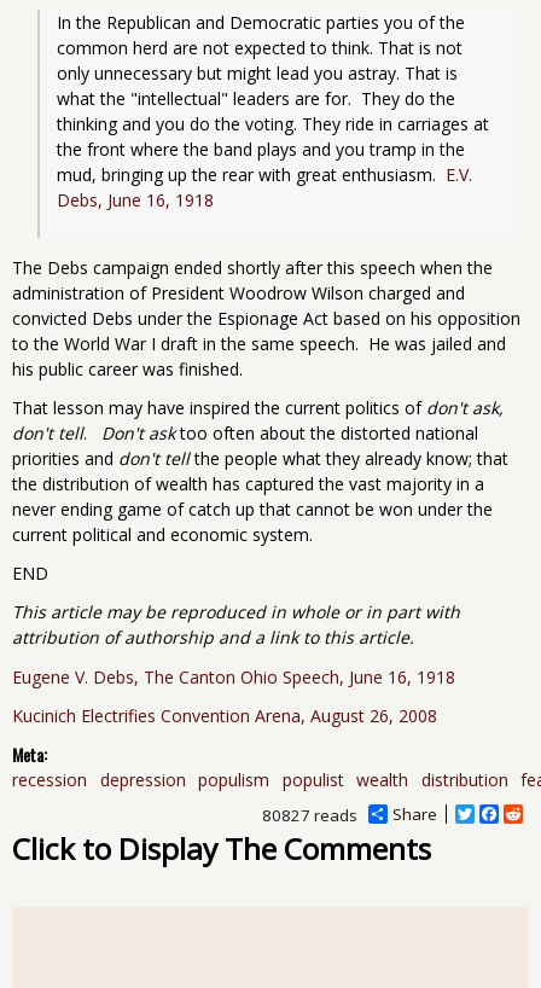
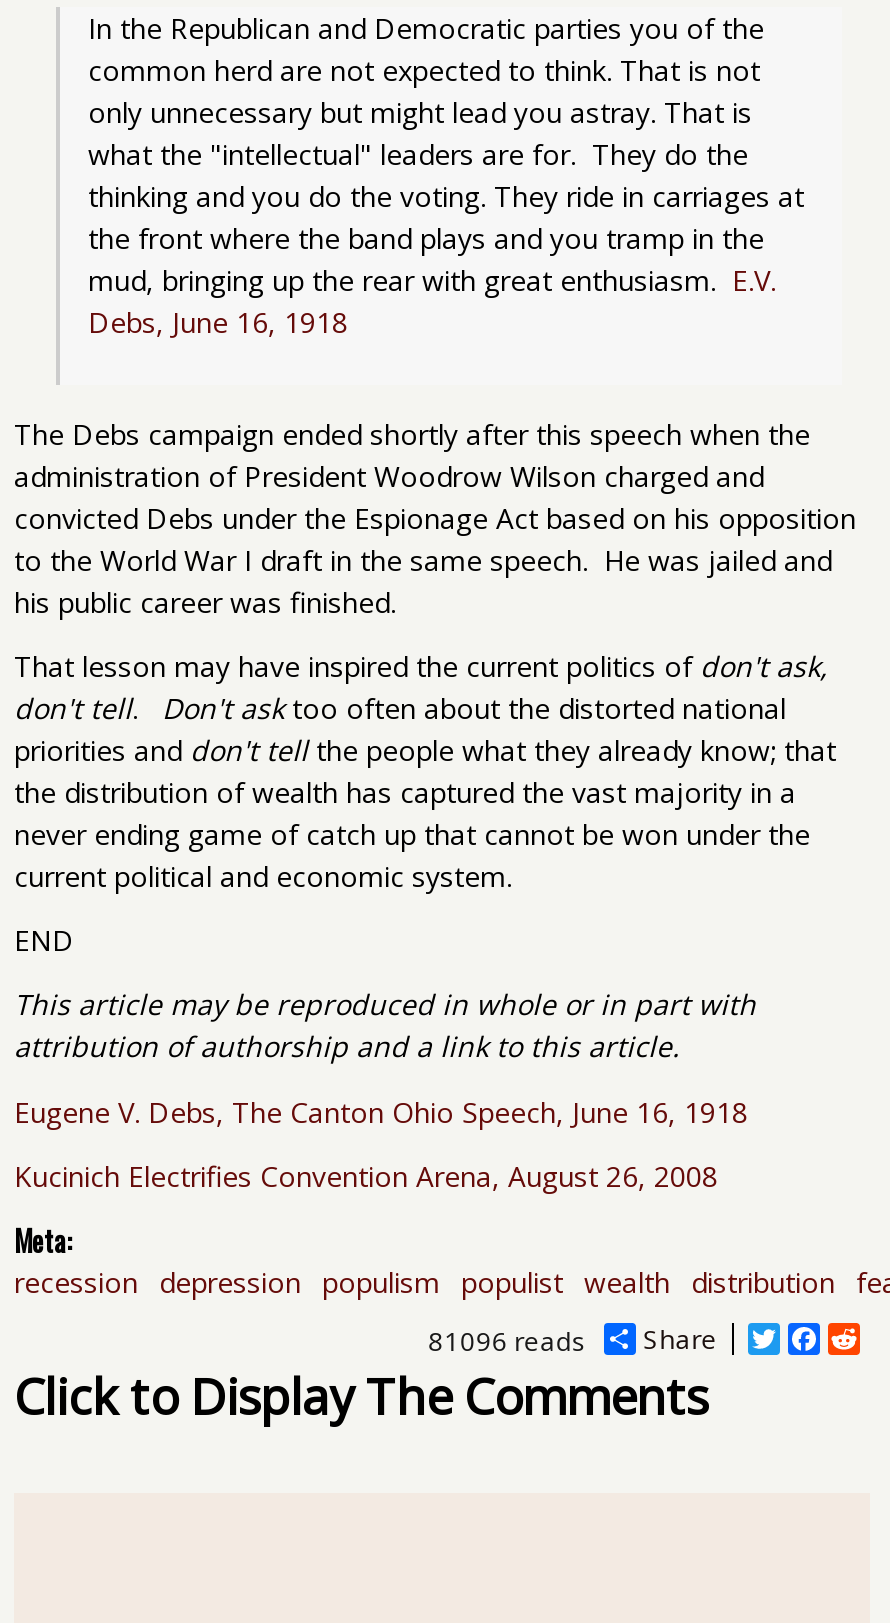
- 80827 reads
+ 81096 reads
